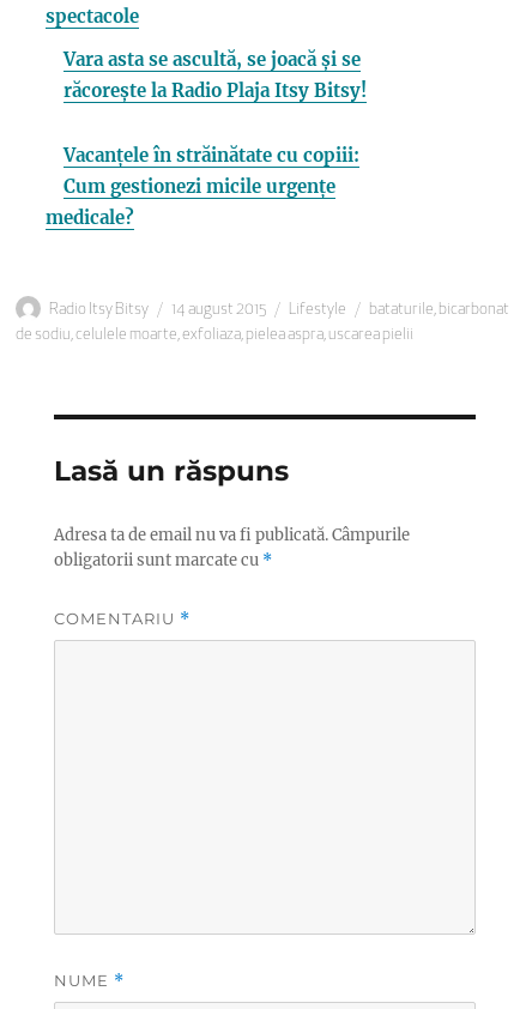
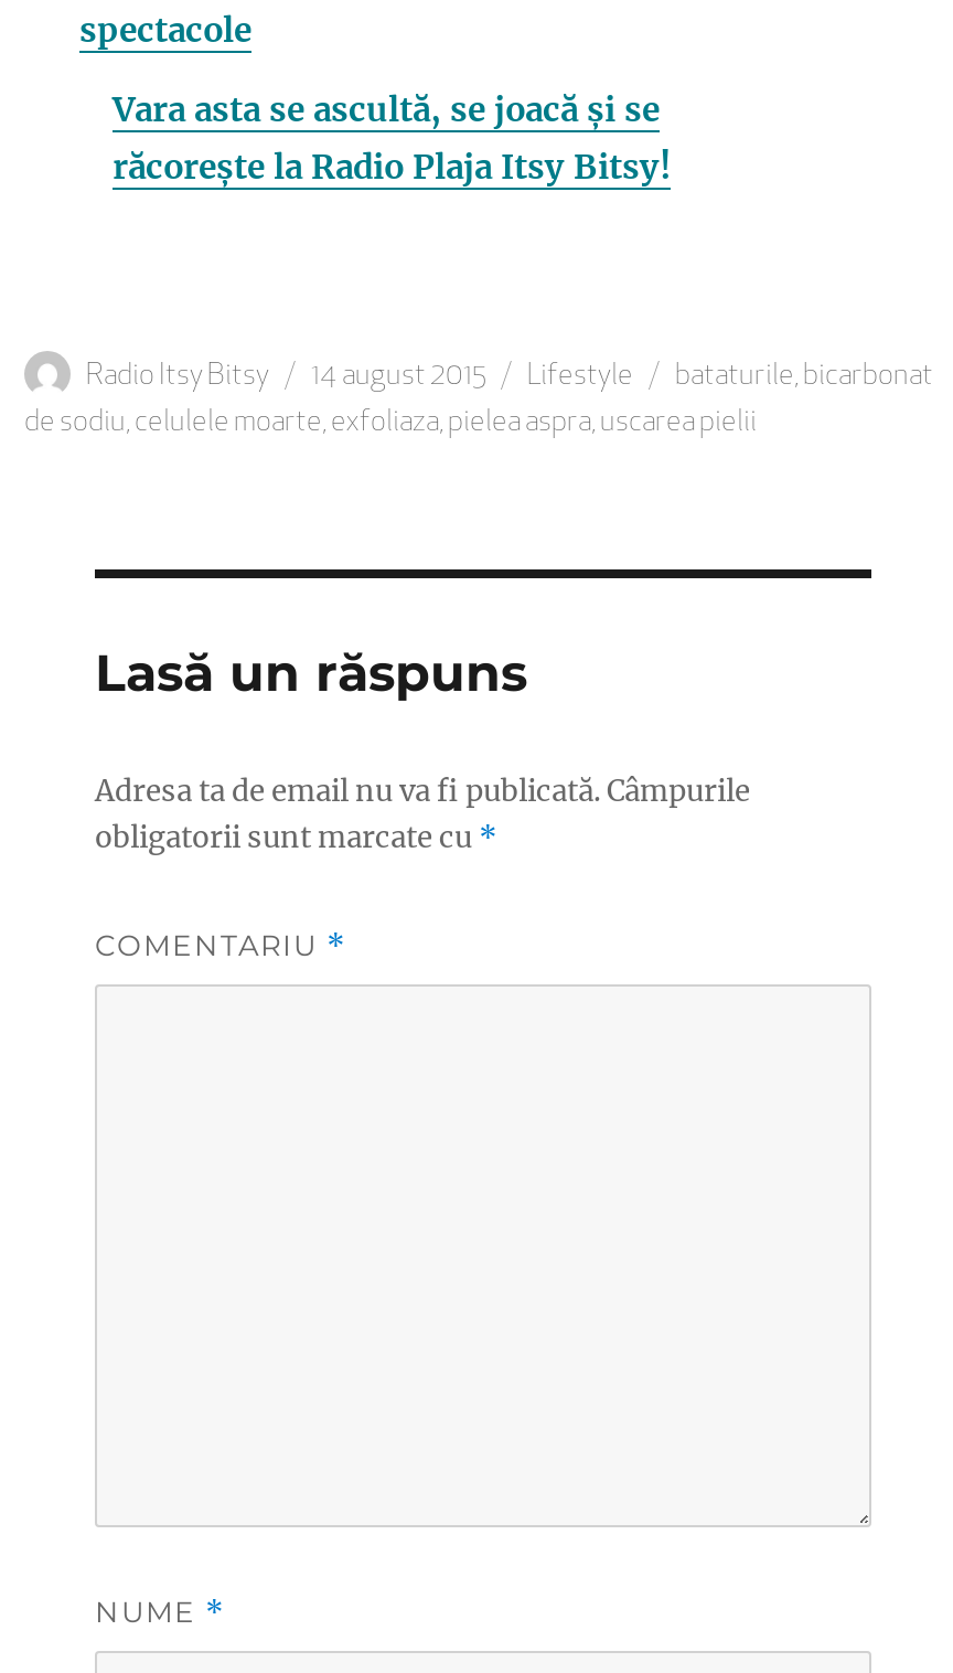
- Vacanțele în străinătate cu copiii:
- Cum gestionezi micile urgențe
- medicale?
